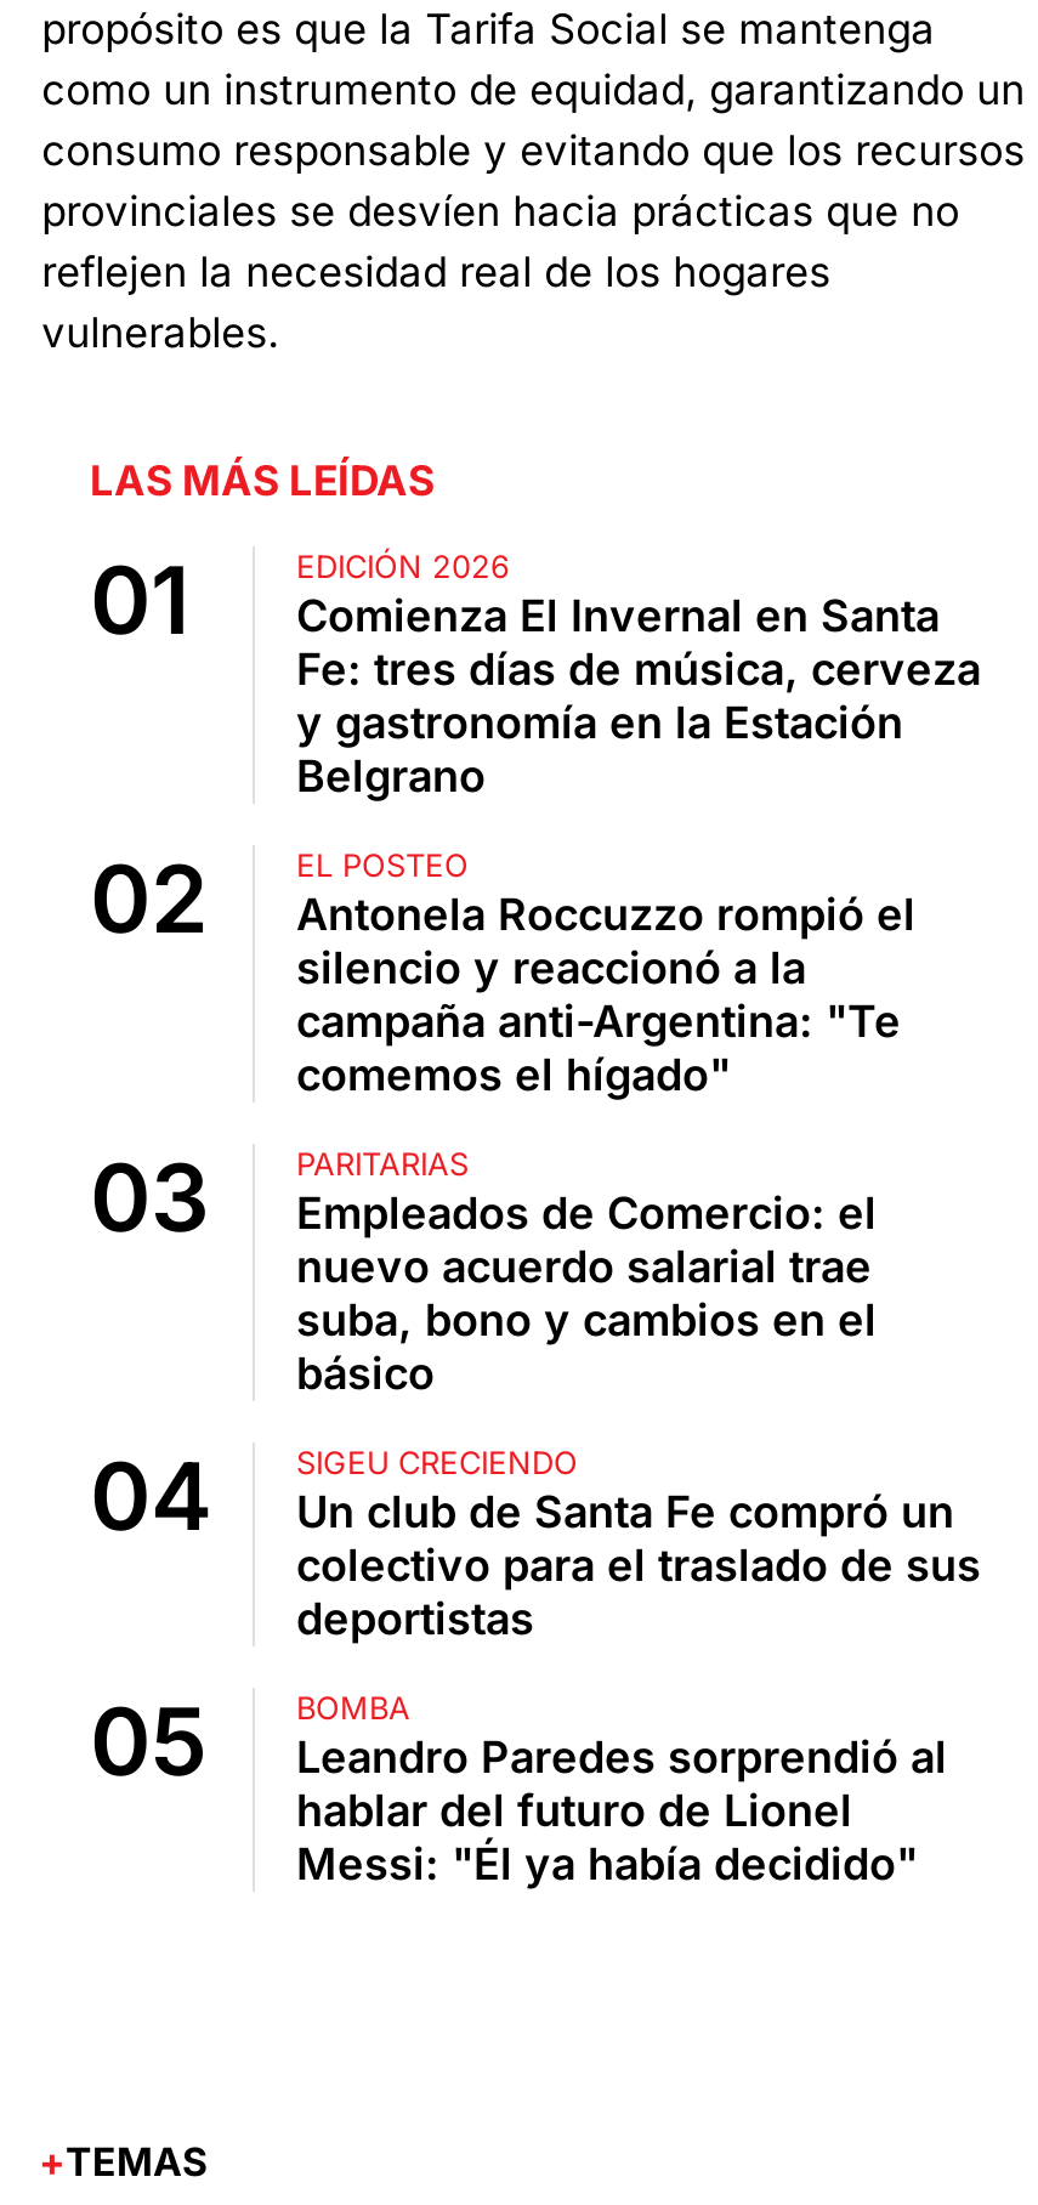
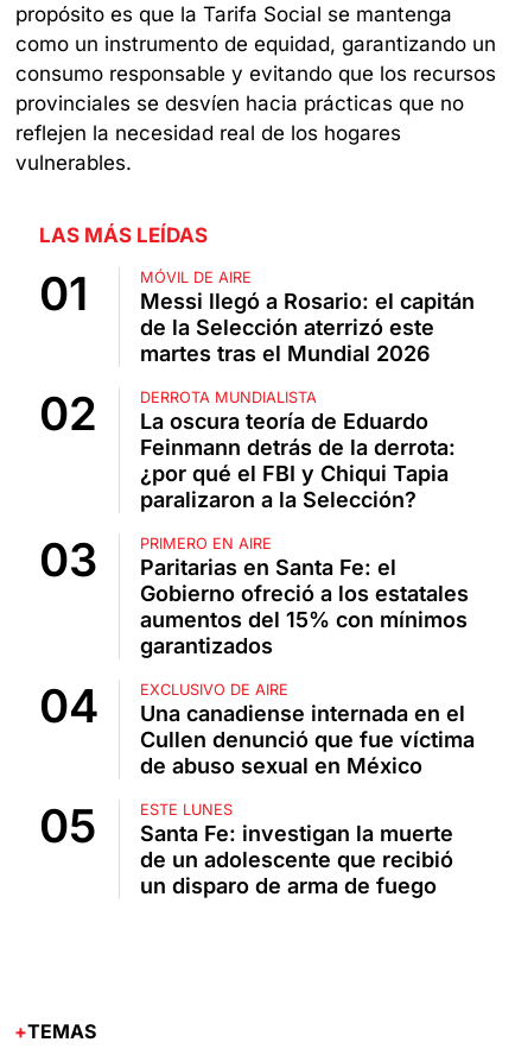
- EDICIÓN 2026
- Comienza El Invernal en Santa
- Fe: tres días de música, cerveza
- y gastronomía en la Estación
- Belgrano
+ MÓVIL DE AIRE
+ Messi llegó a Rosario: el capitán
+ de la Selección aterrizó este
+ martes tras el Mundial 2026

- EL POSTEO
- Antonela Roccuzzo rompió el
- silencio y reaccionó a la
- campaña anti-Argentina: "Te
- comemos el hígado"
+ DERROTA MUNDIALISTA
+ La oscura teoría de Eduardo
+ Feinmann detrás de la derrota:
+ ¿por qué el FBI y Chiqui Tapia
+ paralizaron a la Selección?

- PARITARIAS
- Empleados de Comercio: el
- nuevo acuerdo salarial trae
- suba, bono y cambios en el
- básico
+ PRIMERO EN AIRE
+ Paritarias en Santa Fe: el
+ Gobierno ofreció a los estatales
+ aumentos del 15% con mínimos
+ garantizados

- SIGEU CRECIENDO
- Un club de Santa Fe compró un
- colectivo para el traslado de sus
- deportistas
+ EXCLUSIVO DE AIRE
+ Una canadiense internada en el
+ Cullen denunció que fue víctima
+ de abuso sexual en México

- BOMBA
- Leandro Paredes sorprendió al
- hablar del futuro de Lionel
- Messi: "Él ya había decidido"
+ ESTE LUNES
+ Santa Fe: investigan la muerte
+ de un adolescente que recibió
+ un disparo de arma de fuego
